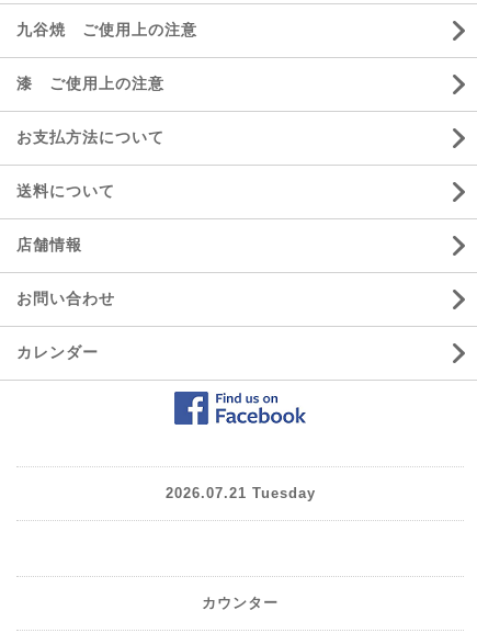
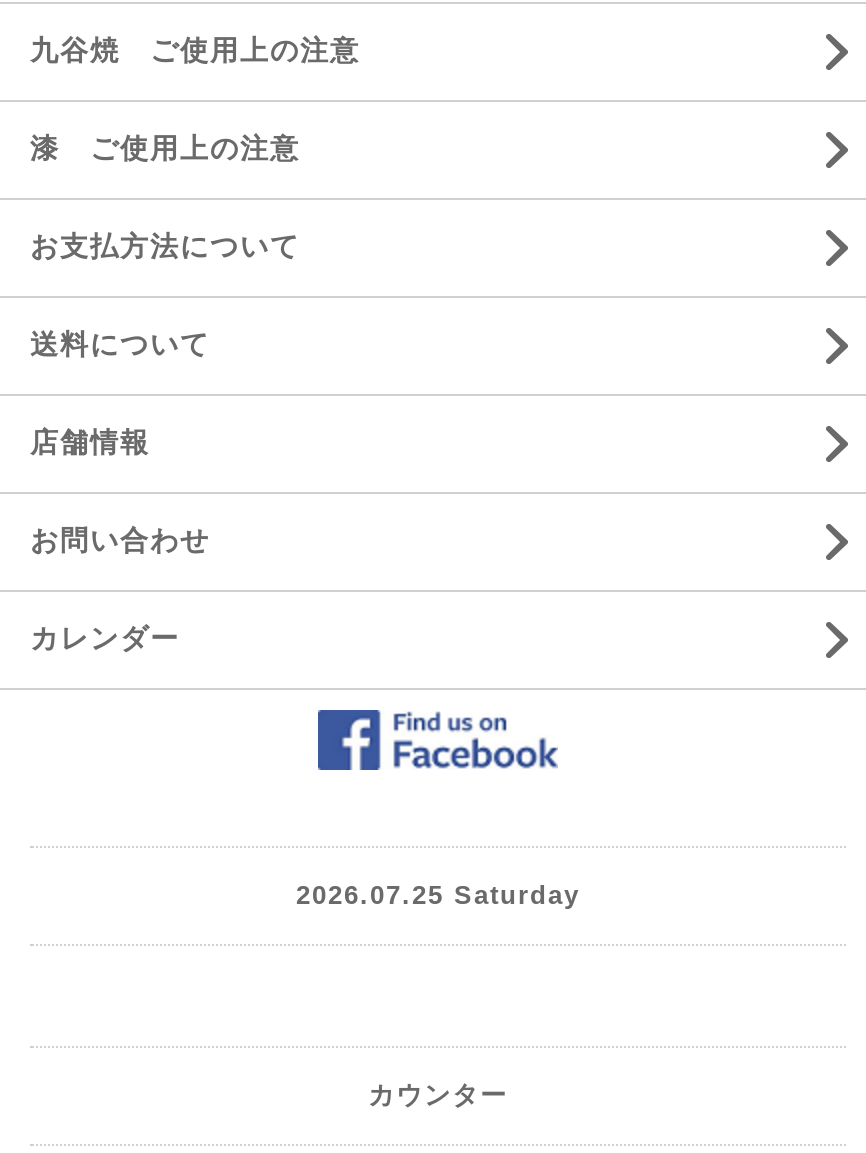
- 2026.07.21 Tuesday
+ 2026.07.25 Saturday
